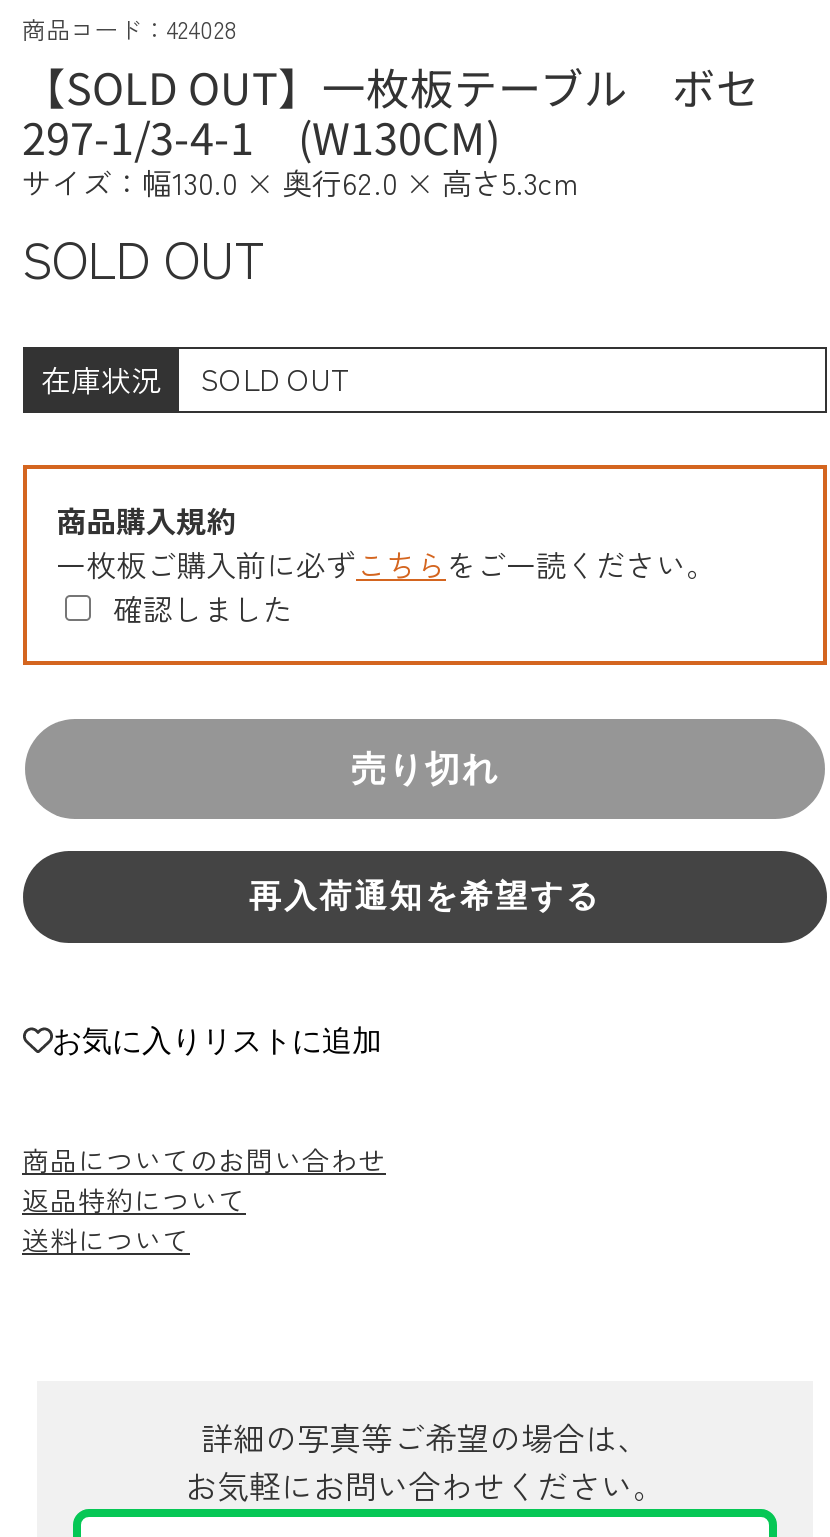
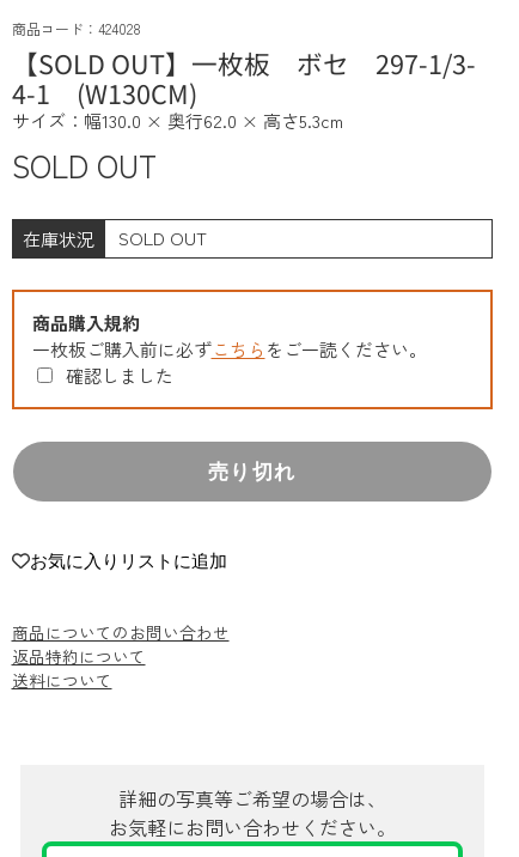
- 【SOLD OUT】一枚板テーブル ボセ
- 297-1/3-4-1 (W130CM)
+ 【SOLD OUT】一枚板 ボセ 297-1/3-
+ 4-1 (W130CM)

- 再入荷通知を希望する
